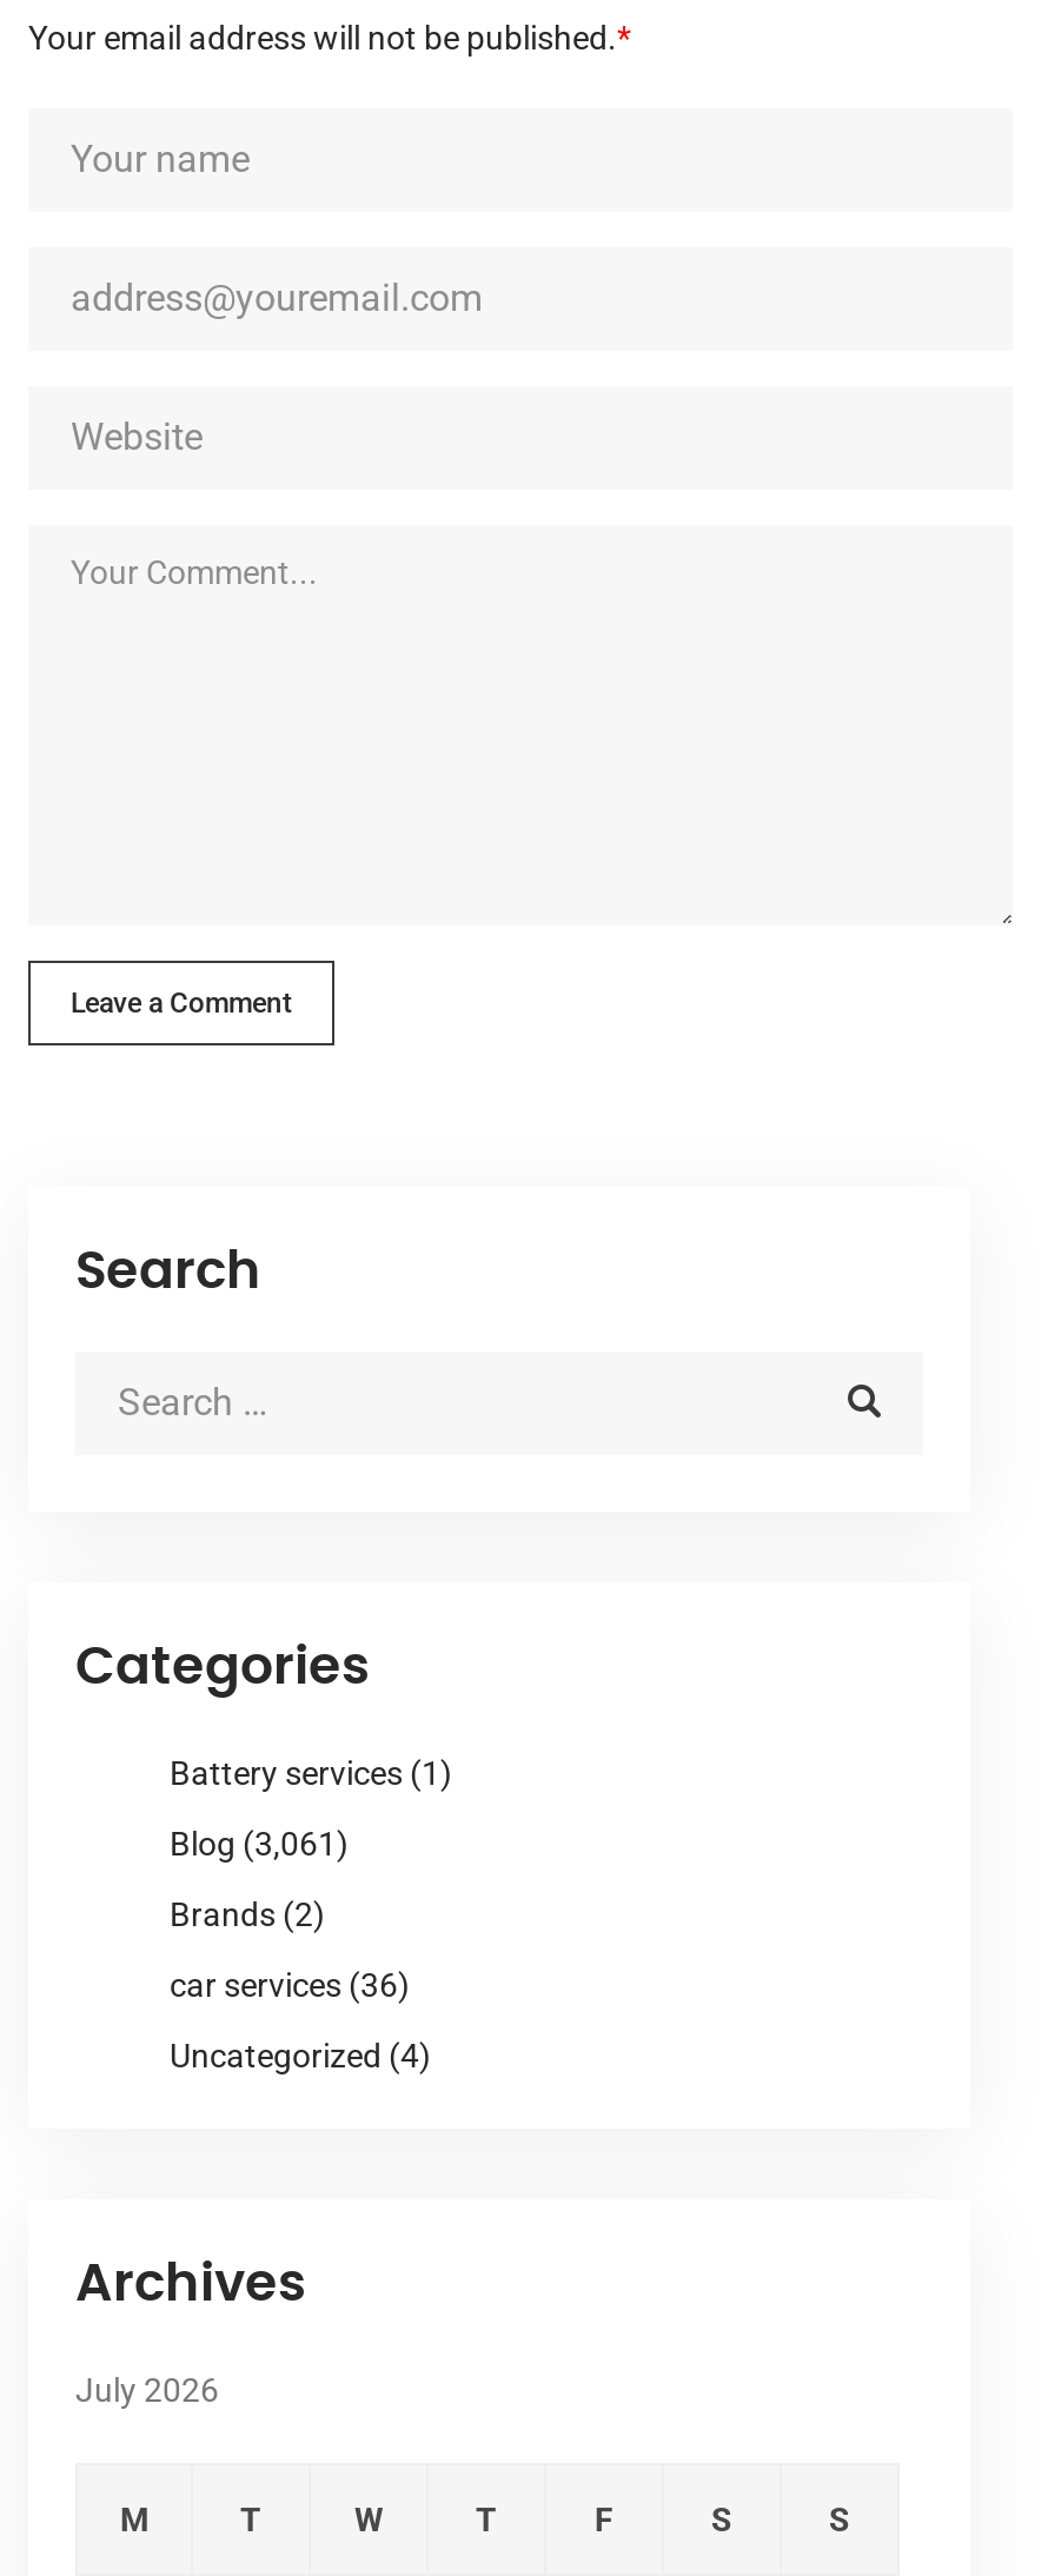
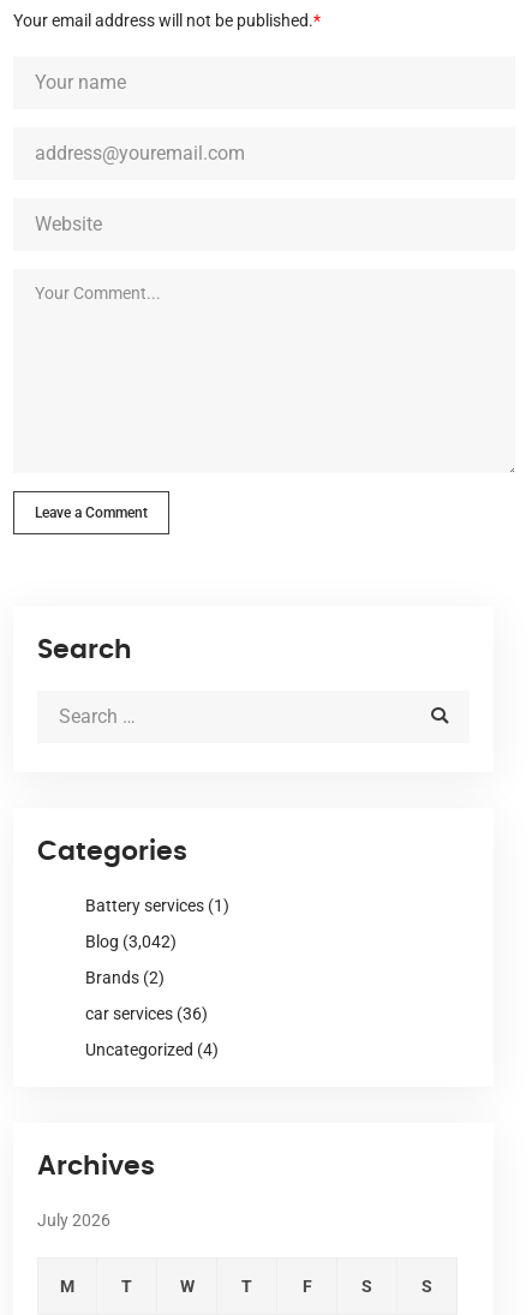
- Blog (3,061)
+ Blog (3,042)
